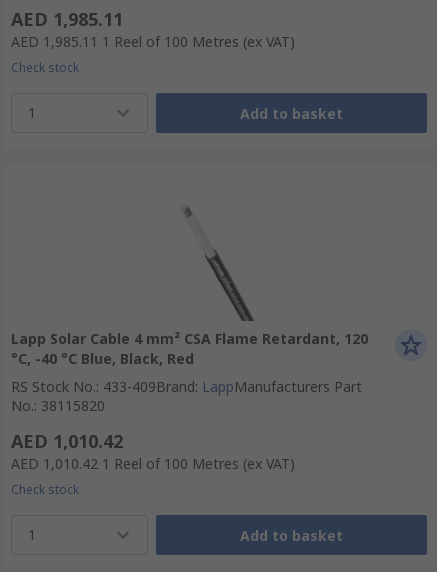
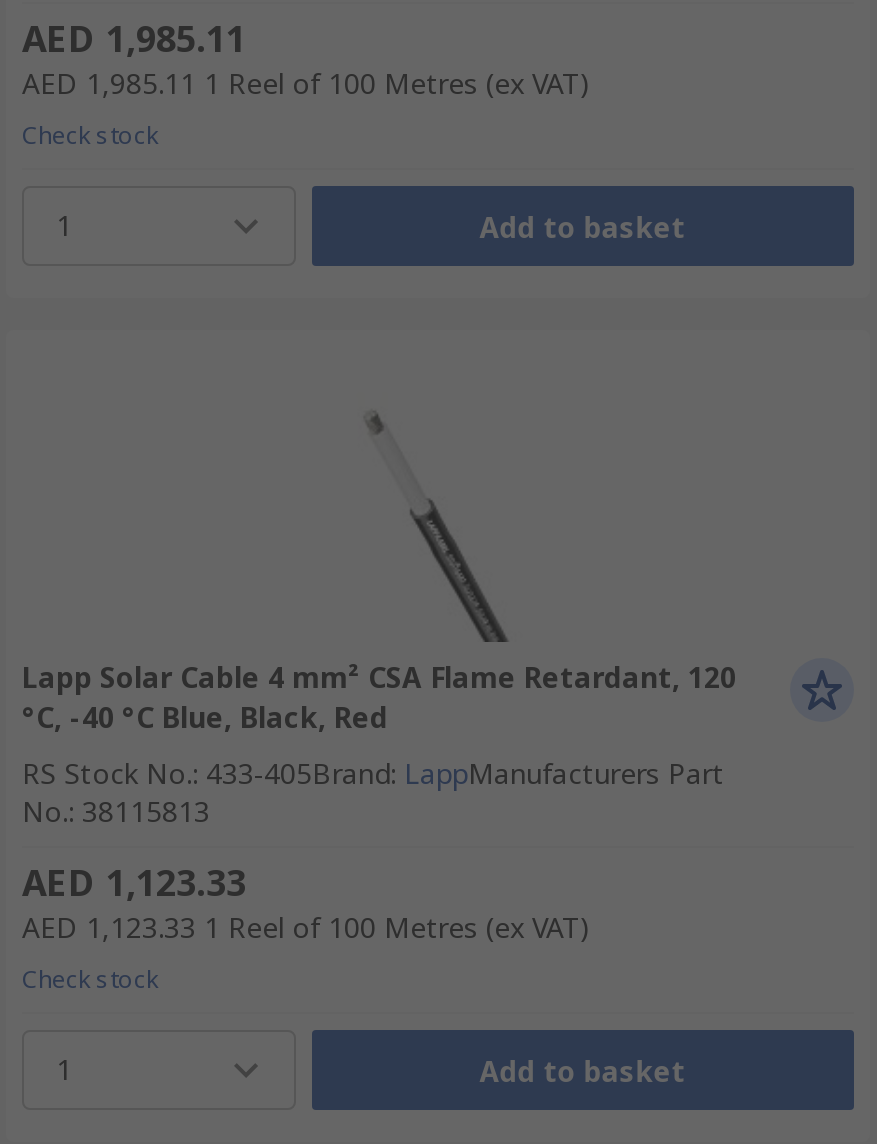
- RS Stock No.: 433-409Brand: LappManufacturers Part
+ RS Stock No.: 433-405Brand: LappManufacturers Part

- No.: 38115820
+ No.: 38115813

- AED 1,010.42
+ AED 1,123.33

- AED 1,010.42 1 Reel of 100 Metres (ex VAT)
+ AED 1,123.33 1 Reel of 100 Metres (ex VAT)
